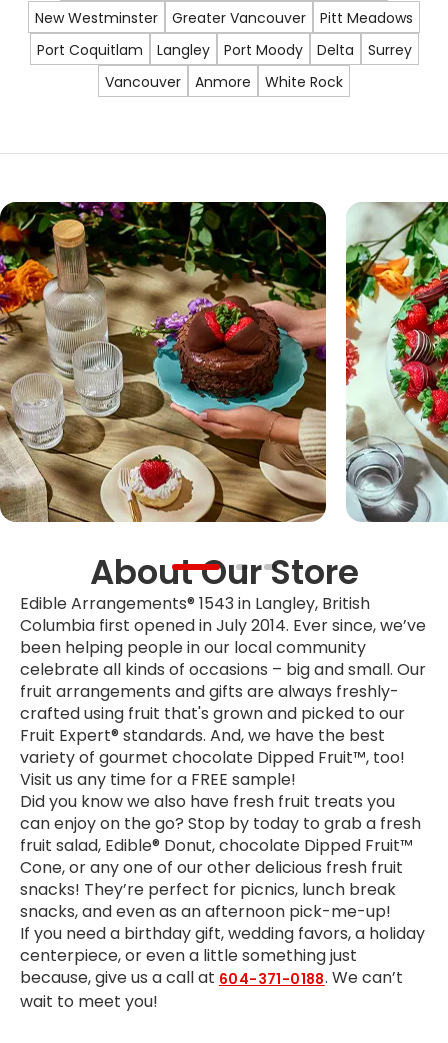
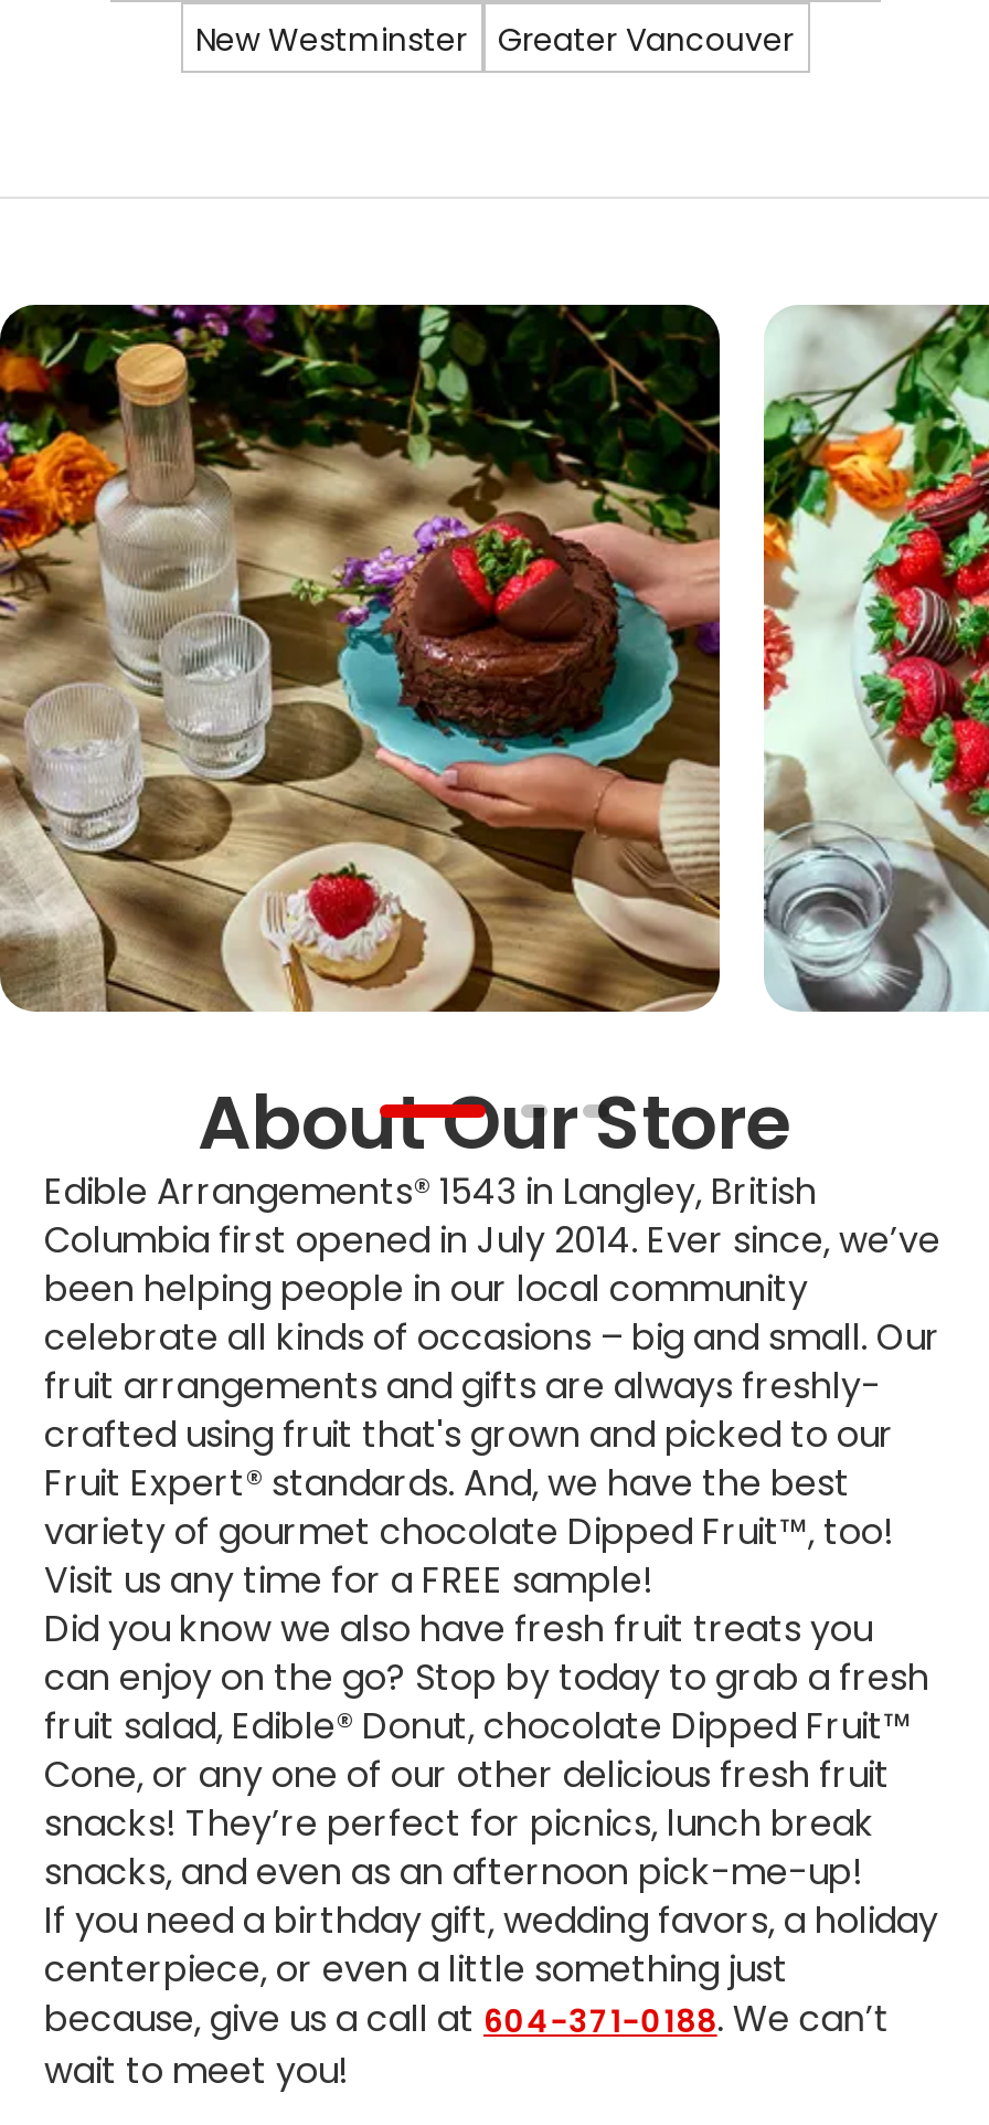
- Pitt Meadows
- Port Coquitlam
- Langley
- Port Moody
- Delta
- Surrey
- Vancouver
- Anmore
- White Rock
